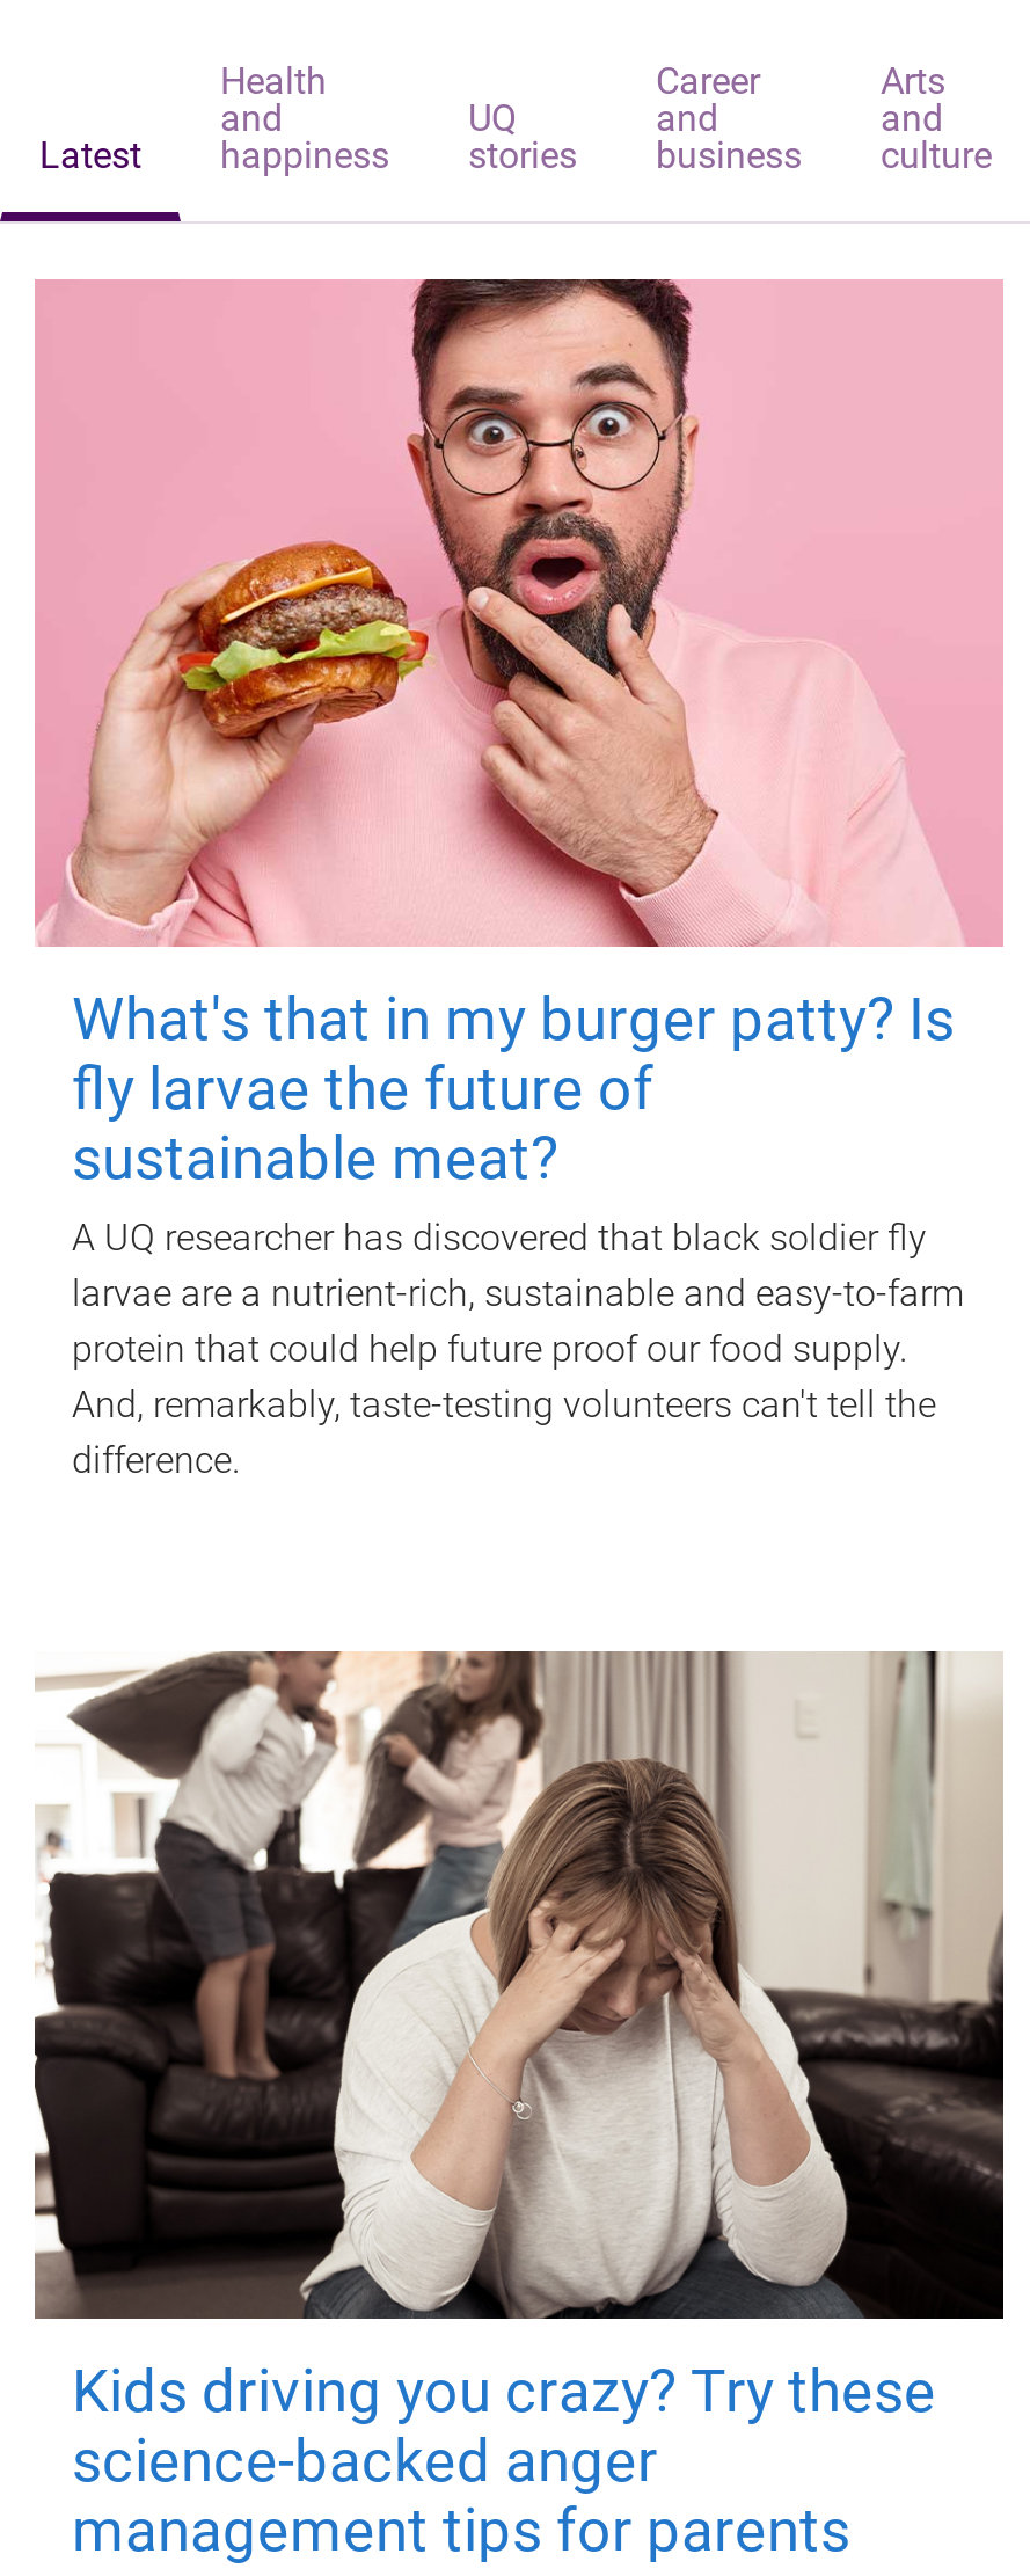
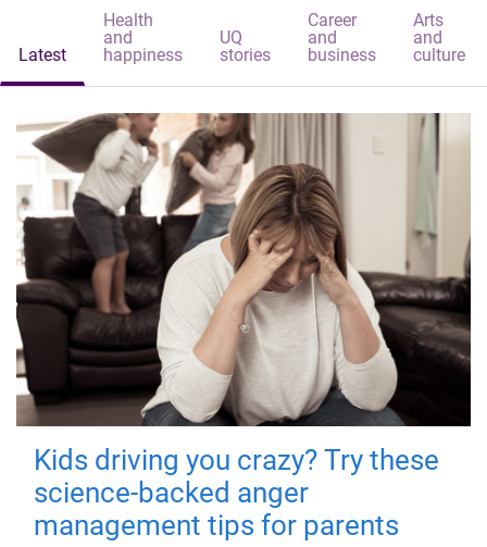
- [image]
- What's that in my burger patty? Is
- fly larvae the future of
- sustainable meat?
- A UQ researcher has discovered that black soldier fly
- larvae are a nutrient-rich, sustainable and easy-to-farm
- protein that could help future proof our food supply.
- And, remarkably, taste-testing volunteers can't tell the
- difference.
